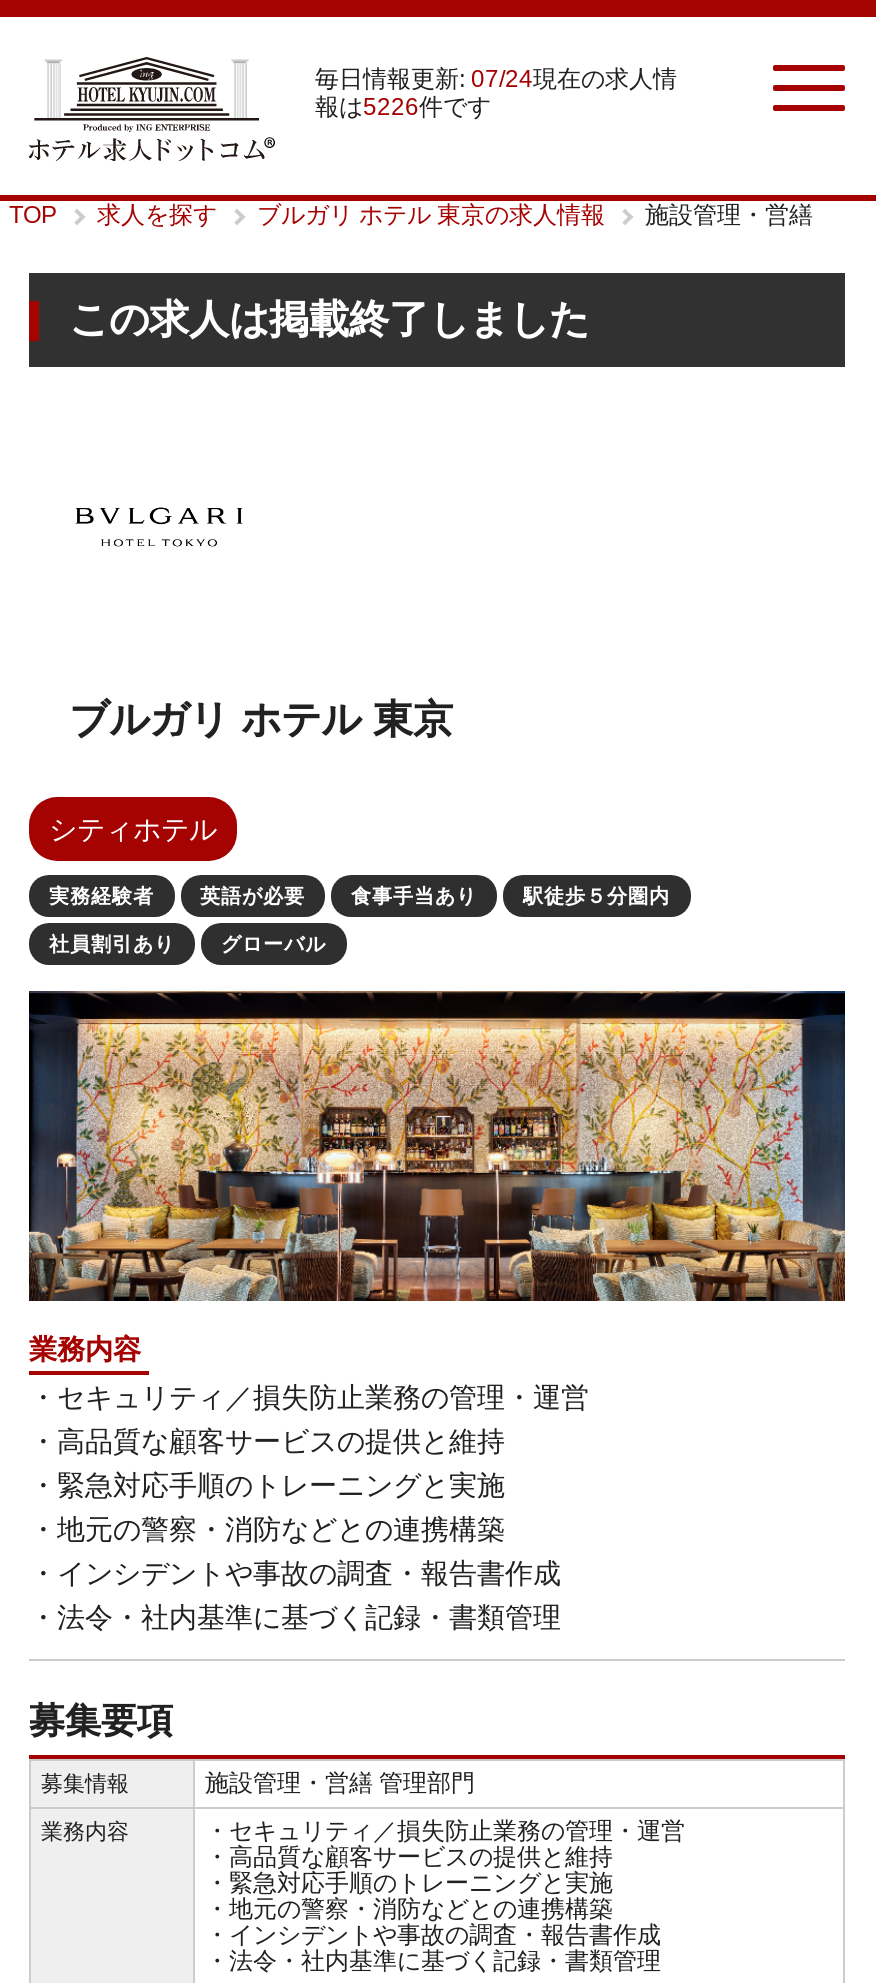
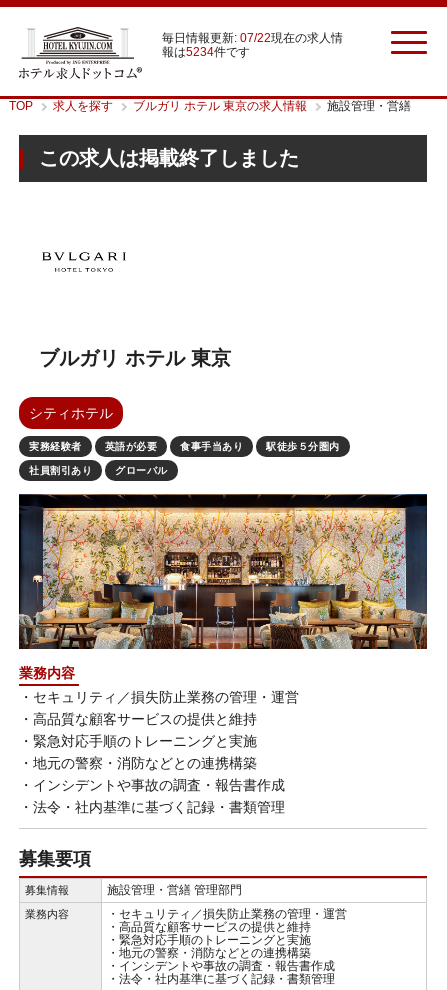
- 毎日情報更新: 07/24現在の求人情
+ 毎日情報更新: 07/22現在の求人情

- 報は5226件です
+ 報は5234件です
